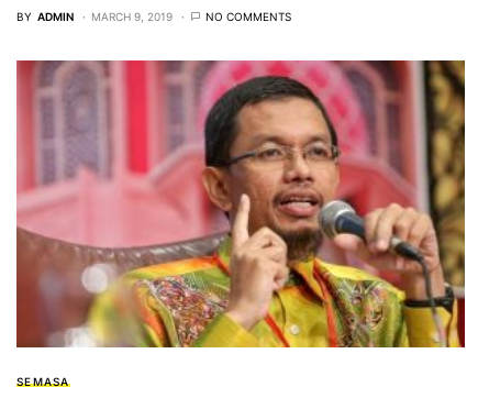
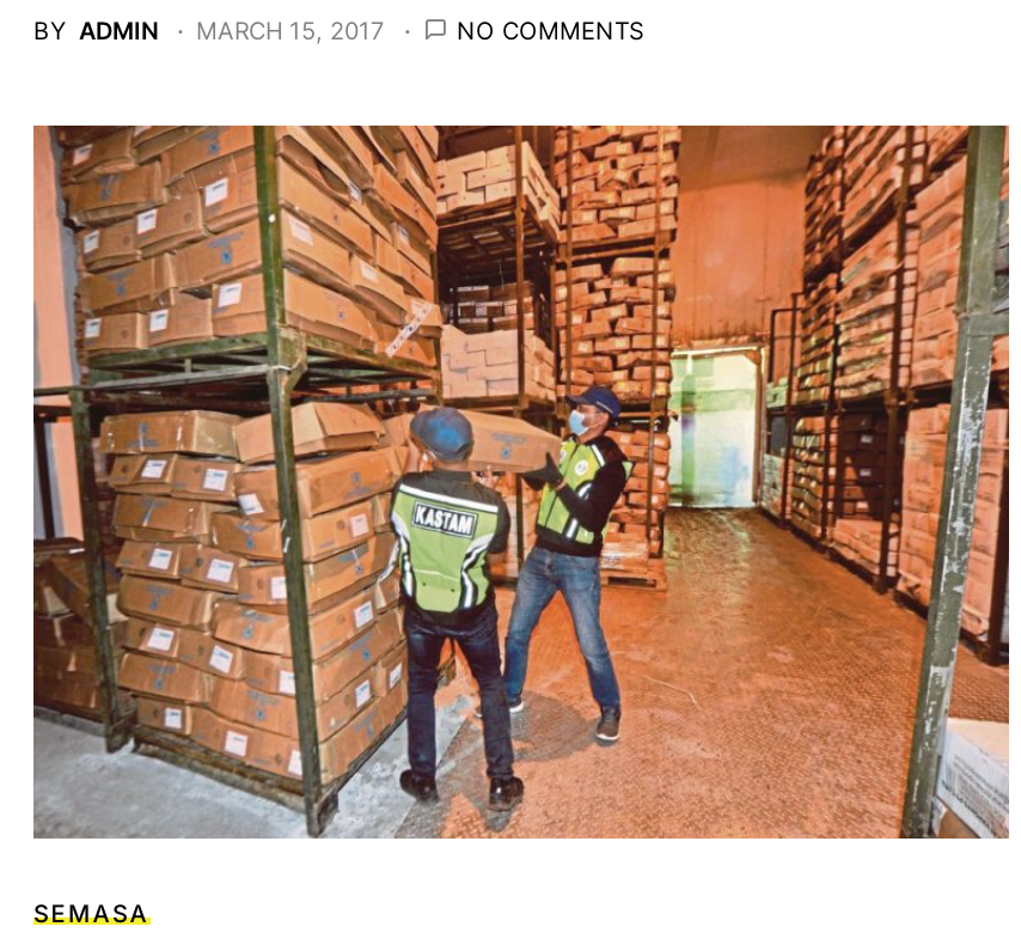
- BY ADMIN MARCH 9, 2019
+ BY ADMIN MARCH 15, 2017

- [image]
+ [image]
